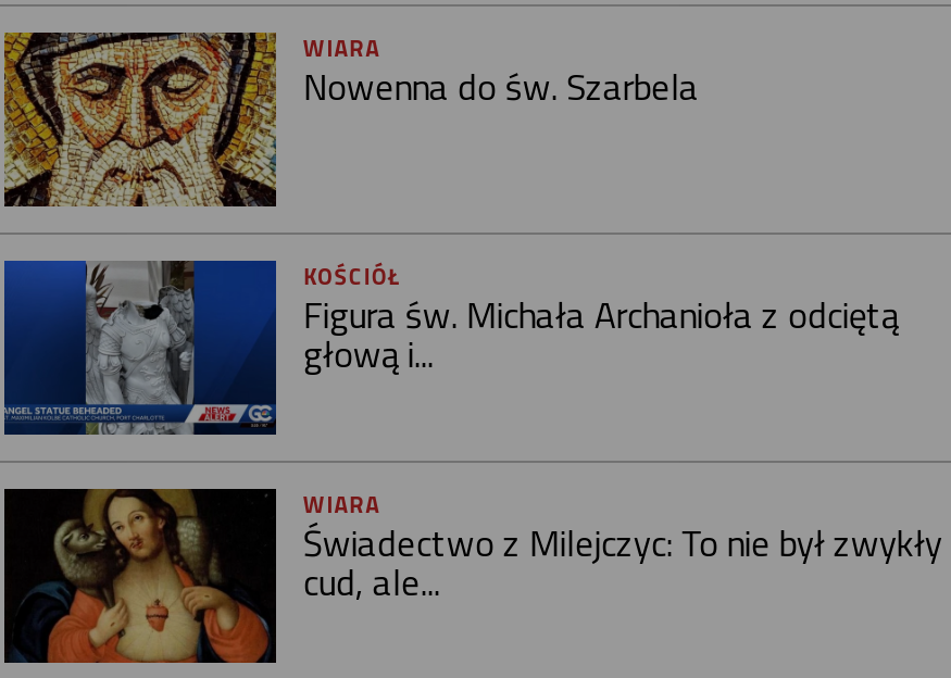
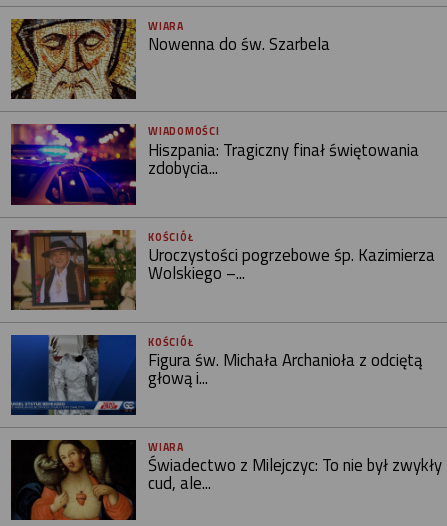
+ [image]
+ WIADOMOŚCI
+ Hiszpania: Tragiczny finał świętowania
+ zdobycia...
+ KOŚCIÓŁ
+ Uroczystości pogrzebowe śp. Kazimierza
+ Wolskiego –...

+ [image]
